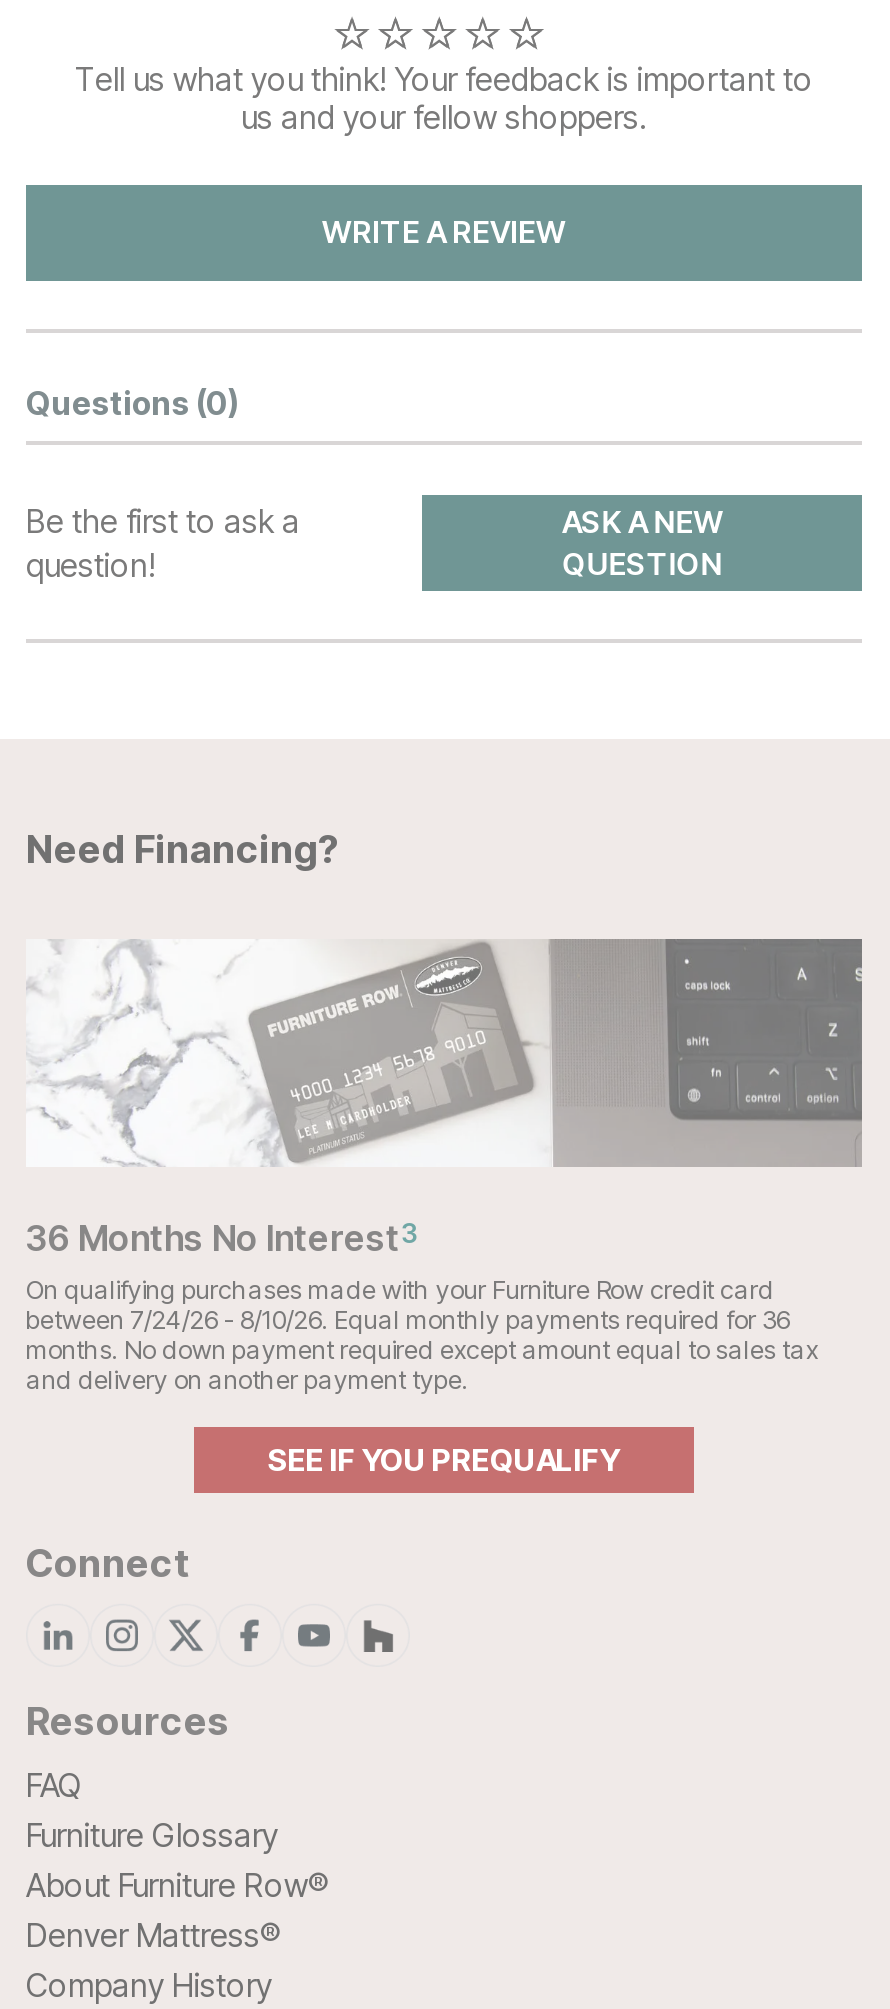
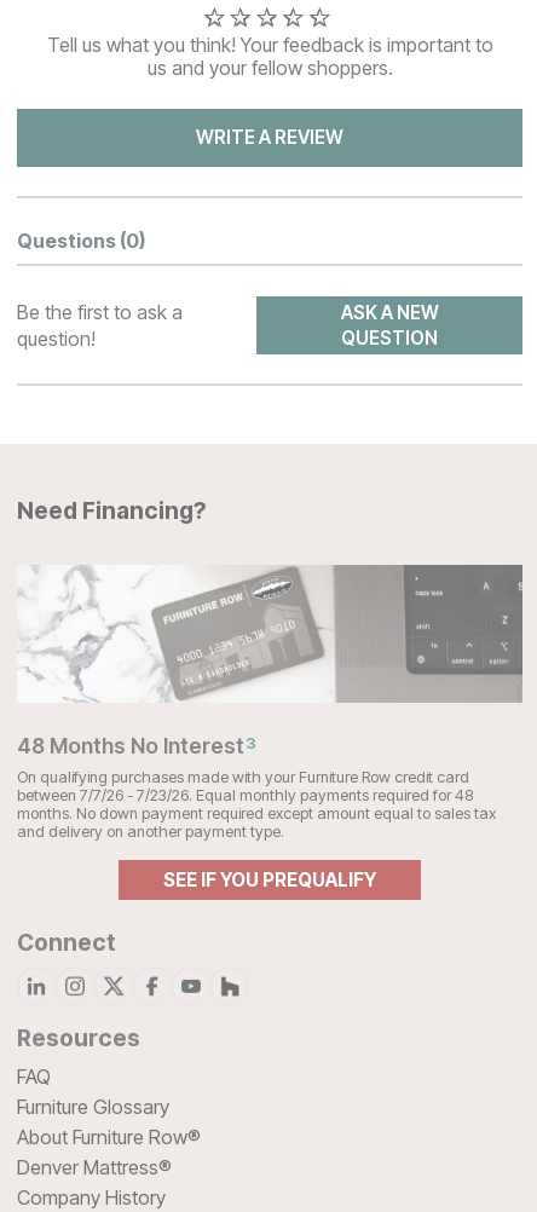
- 36 Months No Interest3
+ 48 Months No Interest3

- between 7/24/26 - 8/10/26. Equal monthly payments required for 36
+ between 7/7/26 - 7/23/26. Equal monthly payments required for 48
